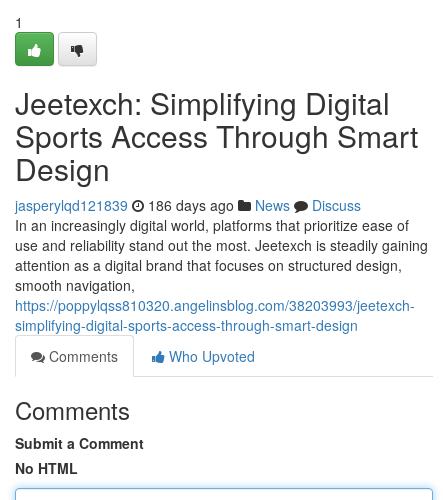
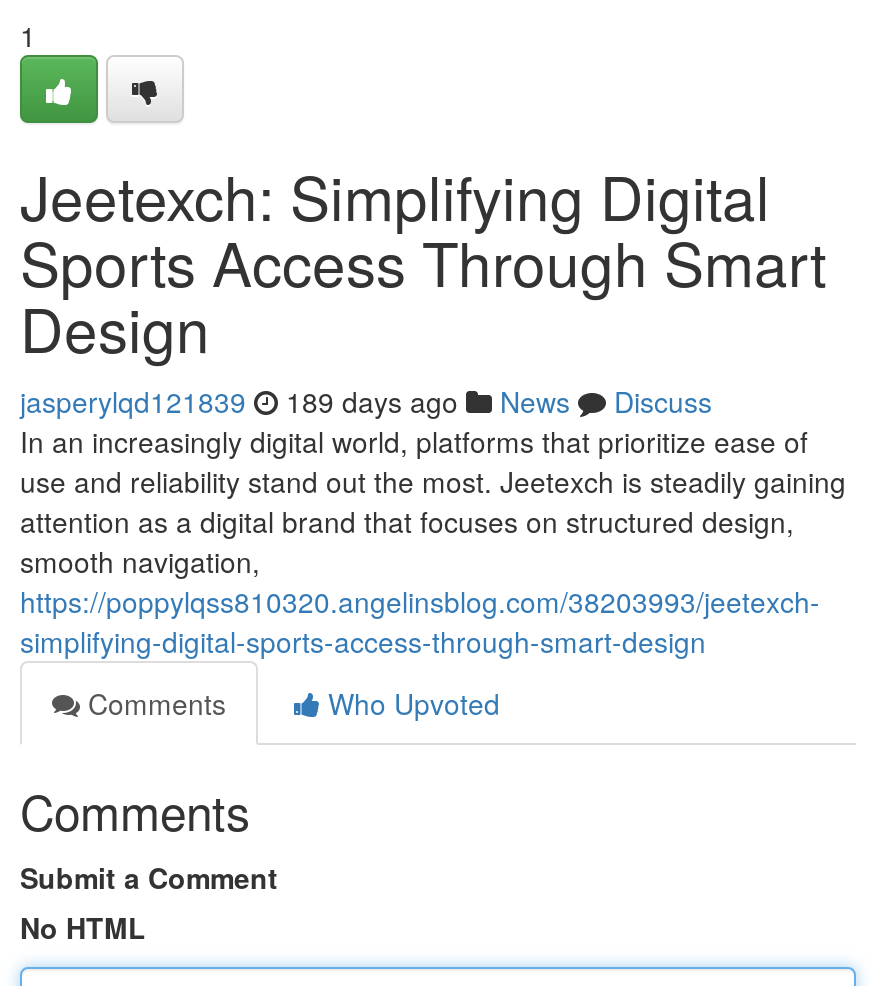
- jasperylqd121839 186 days ago News Discuss
+ jasperylqd121839 189 days ago News Discuss
